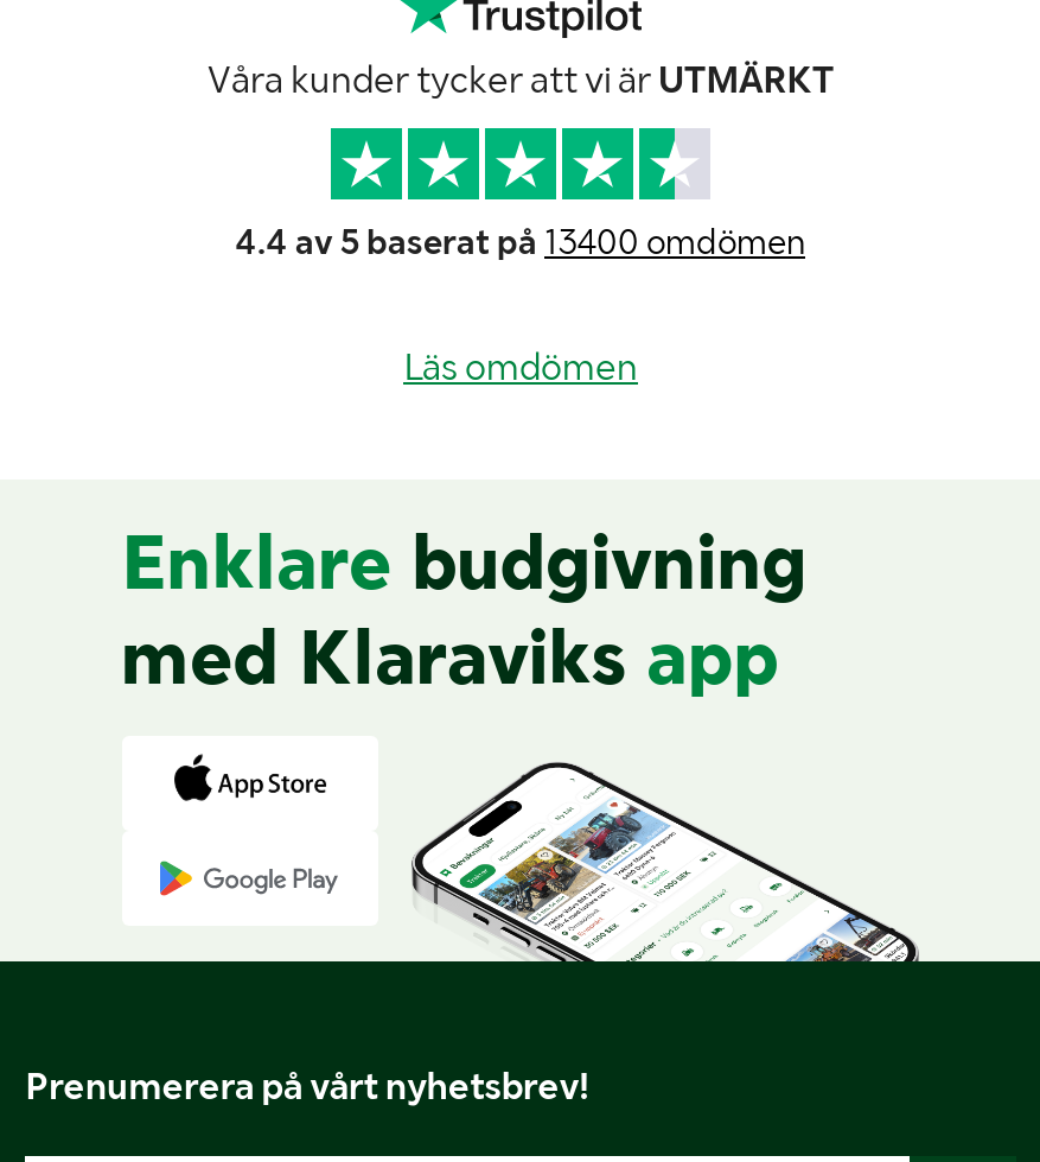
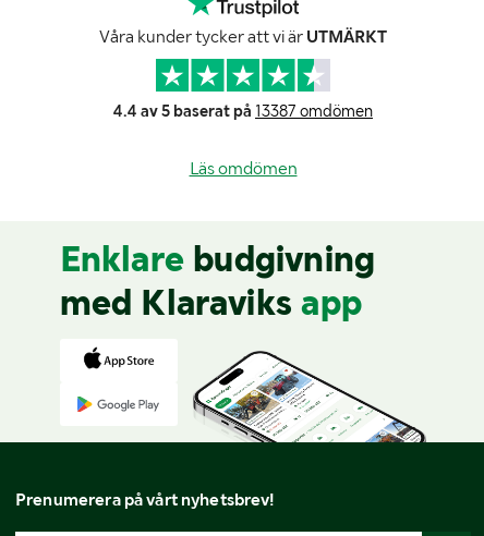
- 4.4 av 5 baserat på 13400 omdömen
+ 4.4 av 5 baserat på 13387 omdömen
